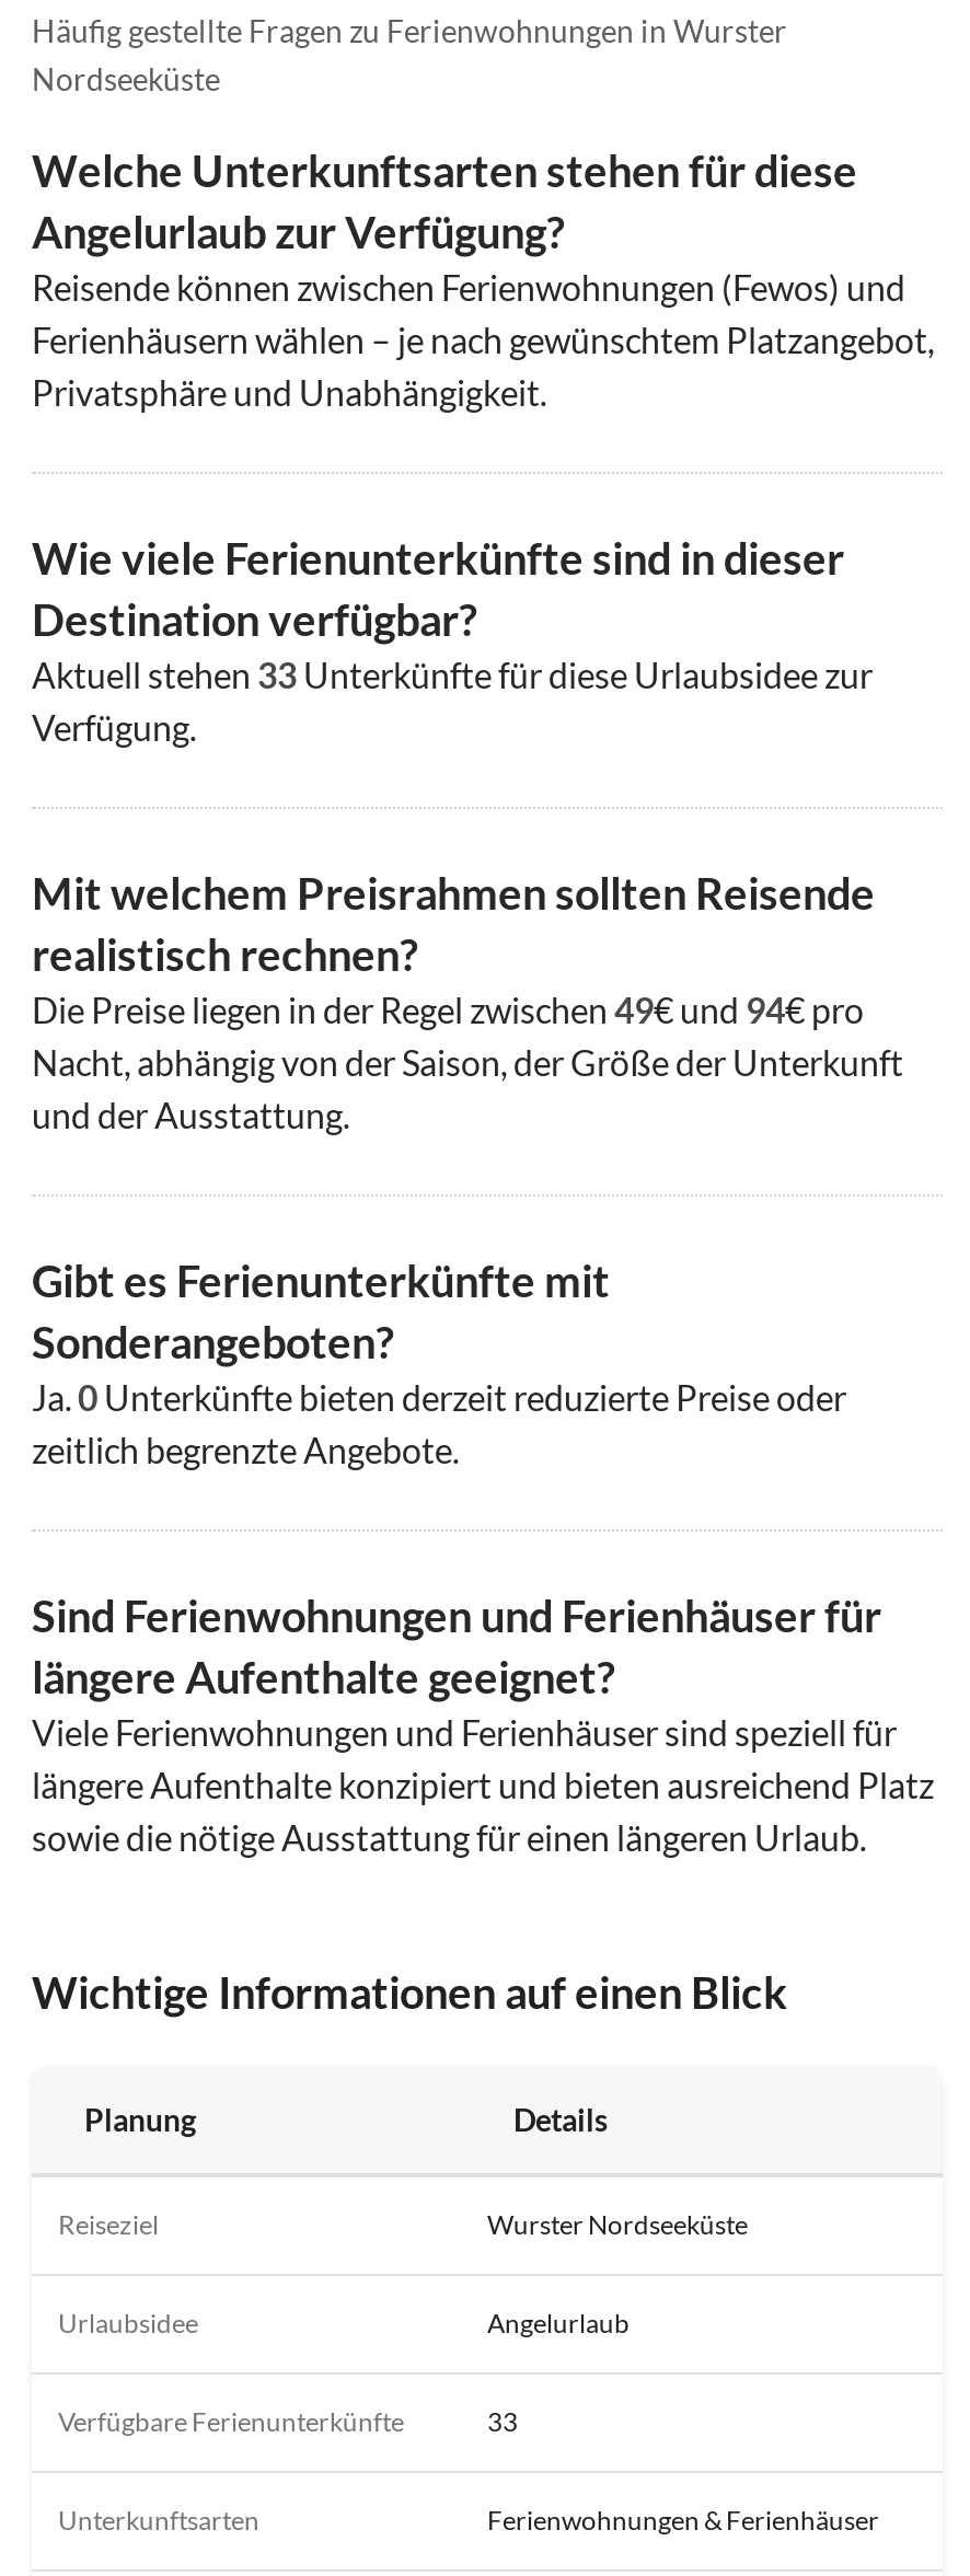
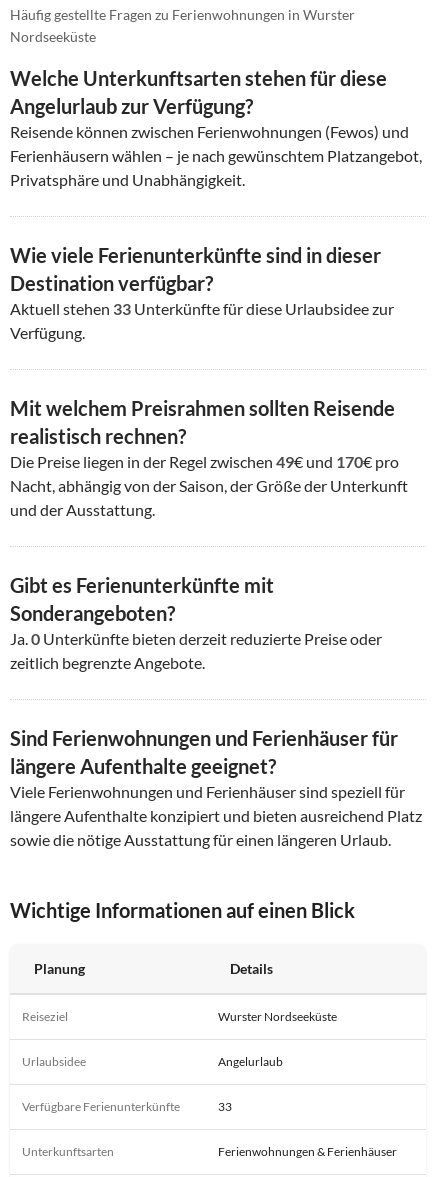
- Die Preise liegen in der Regel zwischen 49€ und 94€ pro
+ Die Preise liegen in der Regel zwischen 49€ und 170€ pro
